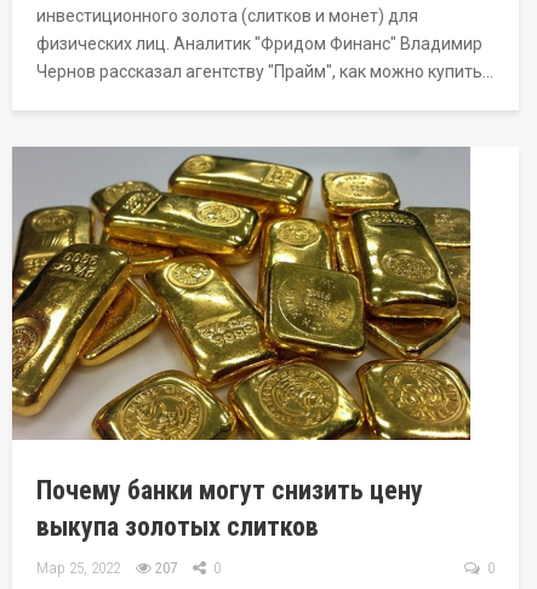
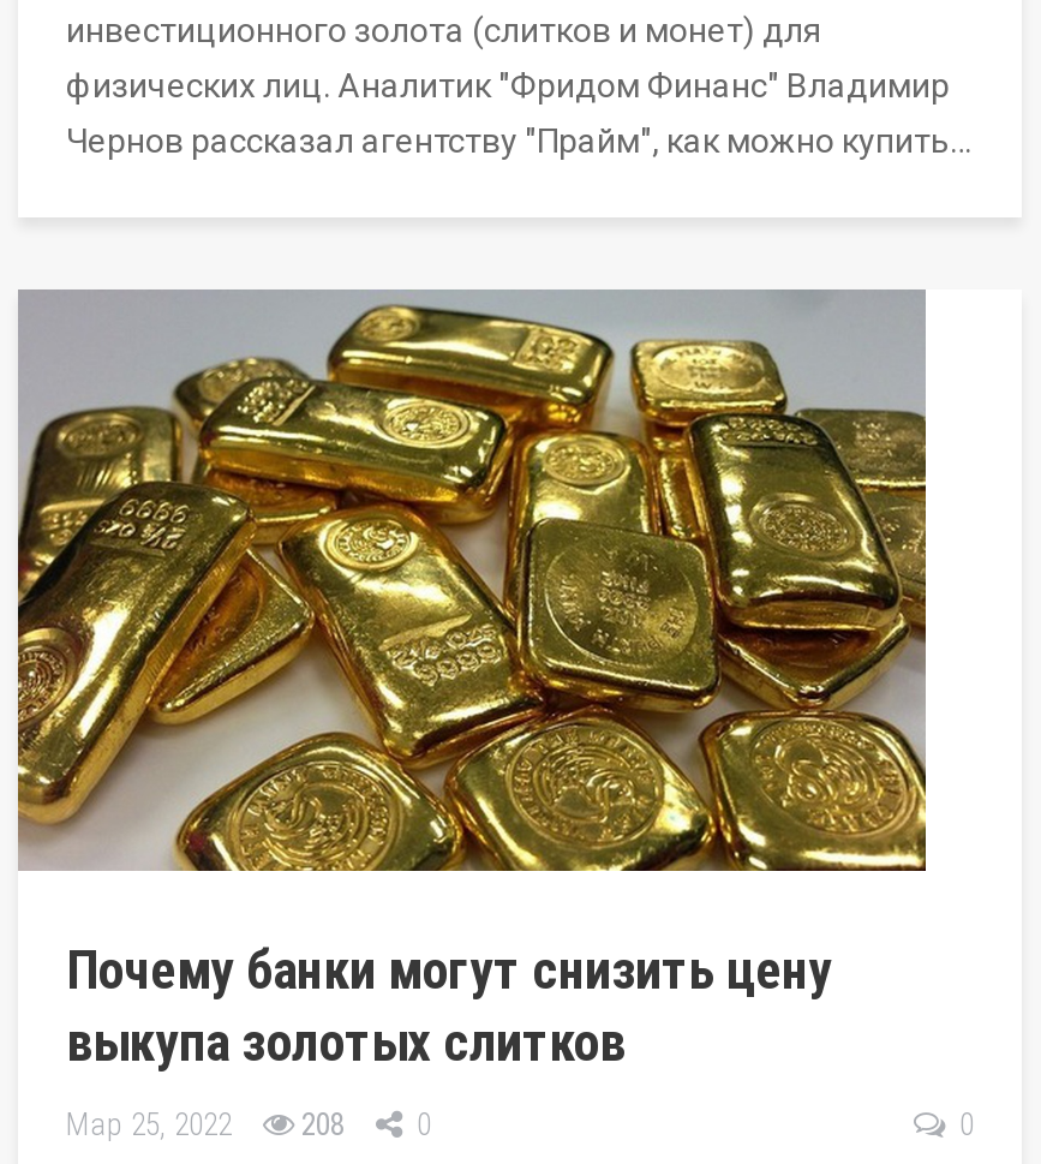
- Мар 25, 2022 207 0
+ Мар 25, 2022 208 0
